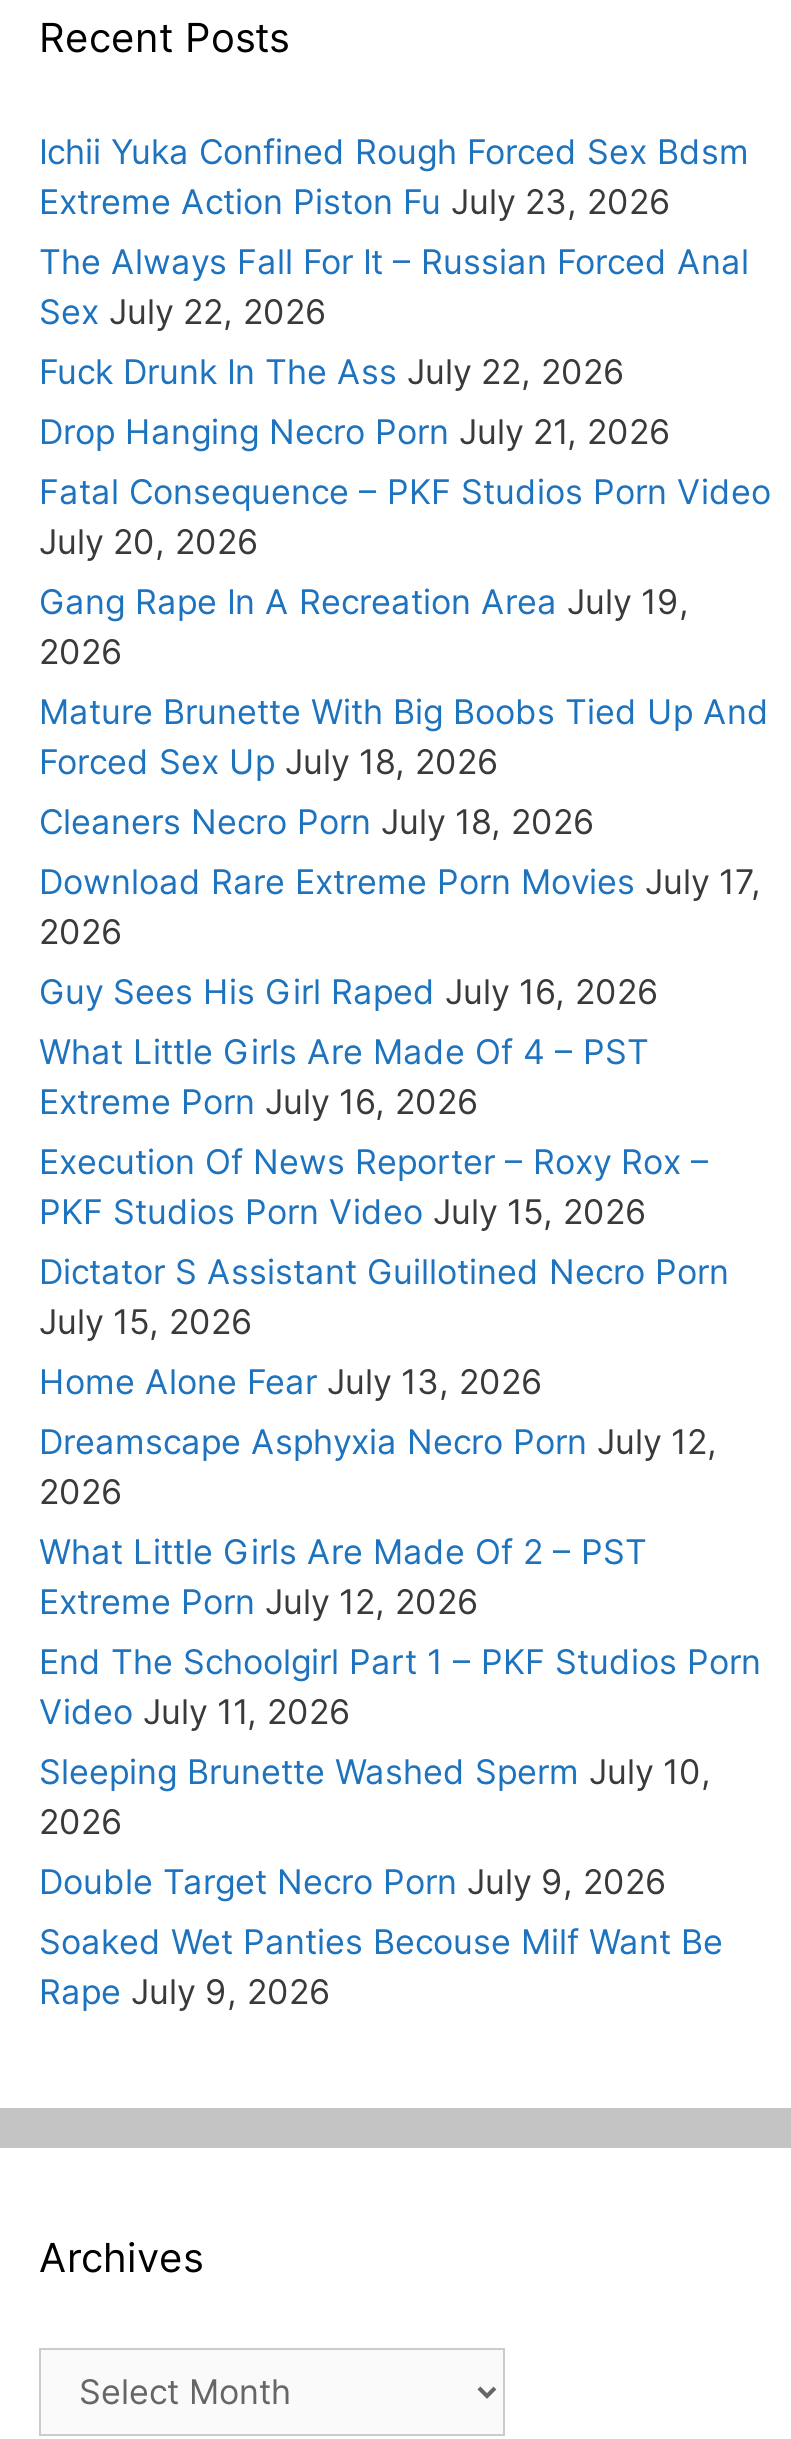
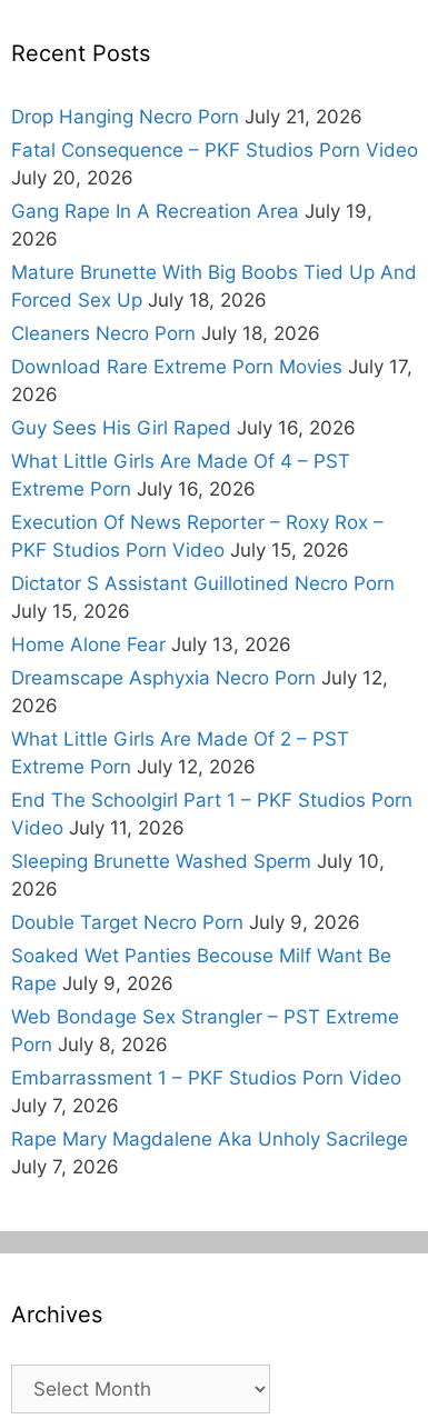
- Ichii Yuka Confined Rough Forced Sex Bdsm
- Extreme Action Piston Fu July 23, 2026
- The Always Fall For It – Russian Forced Anal
- Sex July 22, 2026
- Fuck Drunk In The Ass July 22, 2026

moved up: Drop Hanging Necro Porn July 21, 2026 | Fatal Consequence – PKF Studios Porn Video | July 20, 2026 | ... | Soaked Wet Panties Becouse Milf Want Be | Rape July 9, 2026

+ Web Bondage Sex Strangler – PST Extreme
+ Porn July 8, 2026
+ Embarrassment 1 – PKF Studios Porn Video
+ July 7, 2026
+ Rape Mary Magdalene Aka Unholy Sacrilege
+ July 7, 2026
